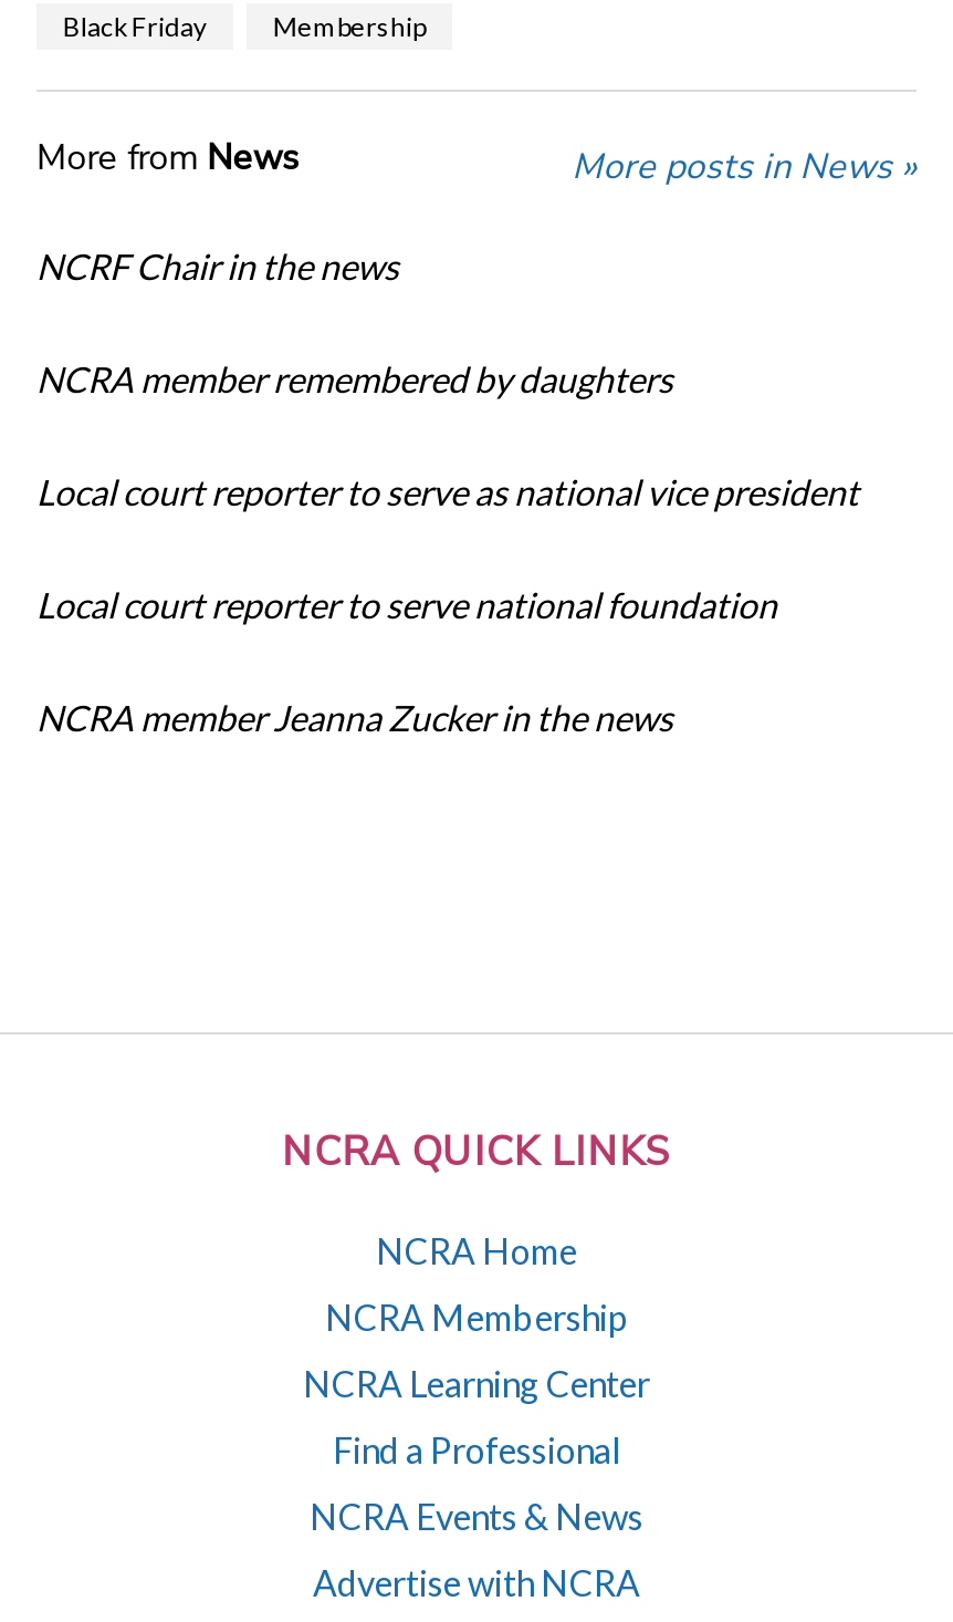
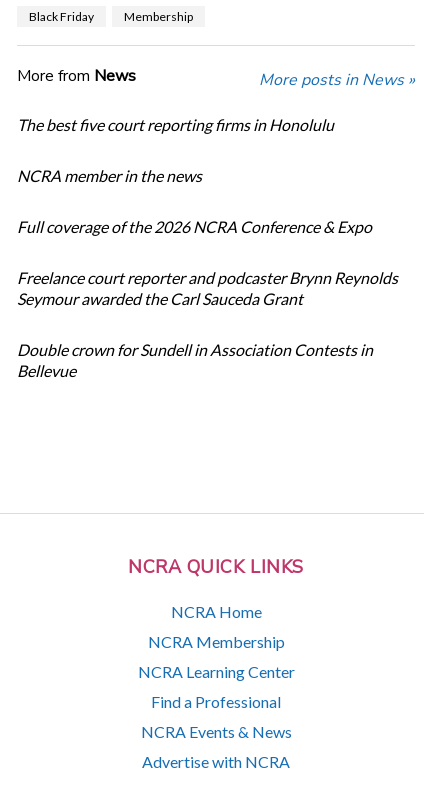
- NCRF Chair in the news
+ The best five court reporting firms in Honolulu

- NCRA member remembered by daughters
+ NCRA member in the news

- Local court reporter to serve as national vice president
+ Full coverage of the 2026 NCRA Conference & Expo

- Local court reporter to serve national foundation
+ Freelance court reporter and podcaster Brynn Reynolds
+ Seymour awarded the Carl Sauceda Grant

- NCRA member Jeanna Zucker in the news
+ Double crown for Sundell in Association Contests in
+ Bellevue
